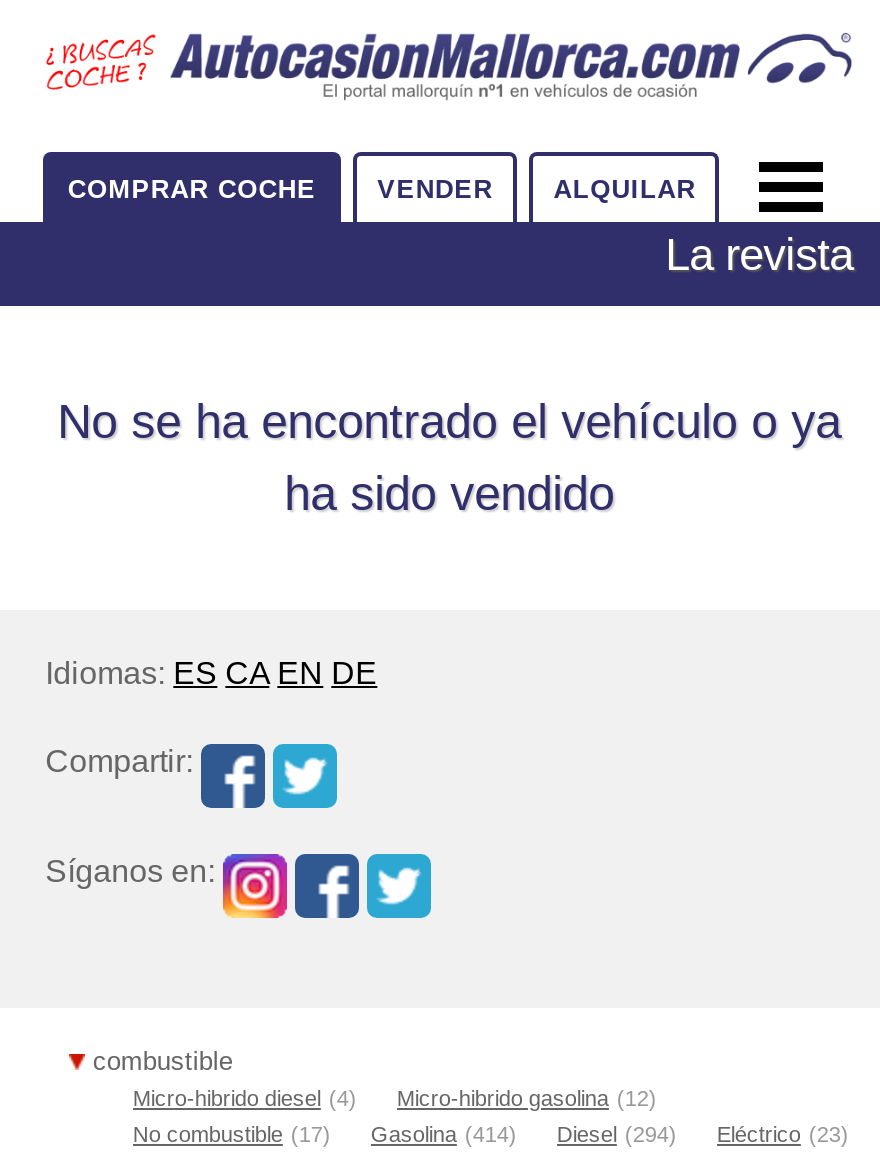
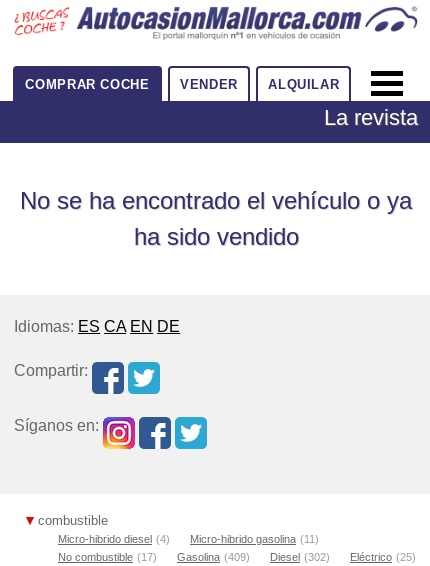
- Micro-hibrido gasolina (12)
+ Micro-hibrido gasolina (11)

- Gasolina (414)
+ Gasolina (409)

- Diesel (294)
+ Diesel (302)

- Eléctrico (23)
+ Eléctrico (25)
